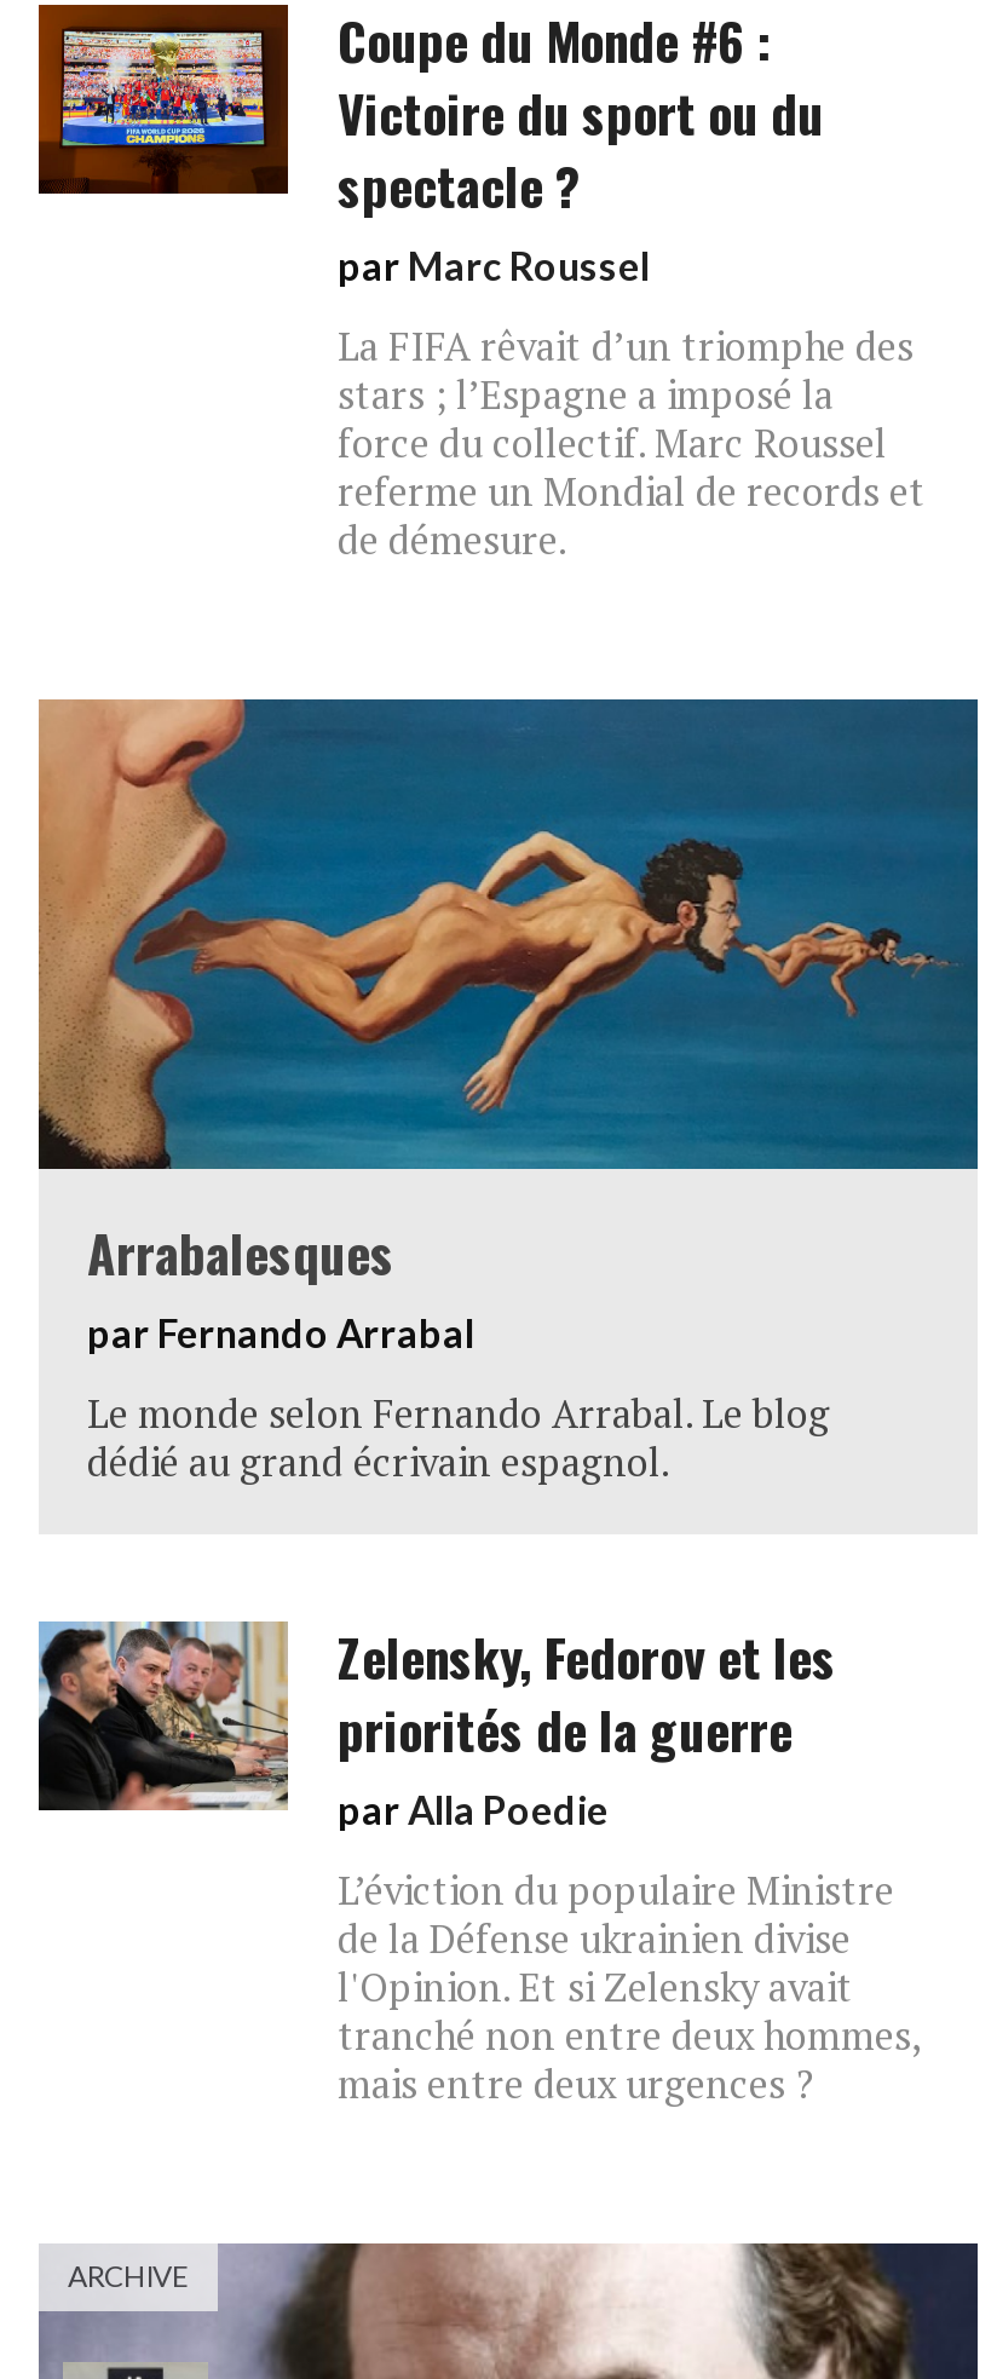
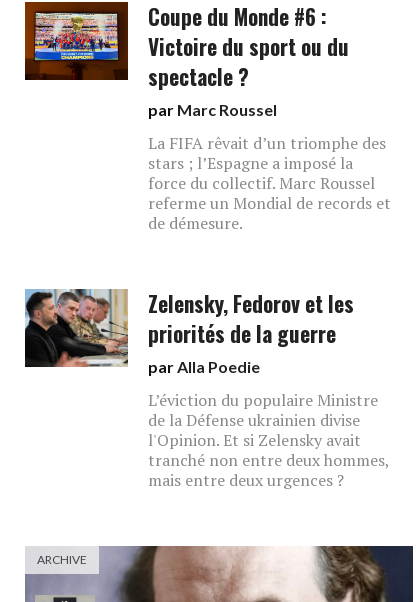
- [image]
- Arrabalesques
- par Fernando Arrabal
- Le monde selon Fernando Arrabal. Le blog
- dédié au grand écrivain espagnol.
